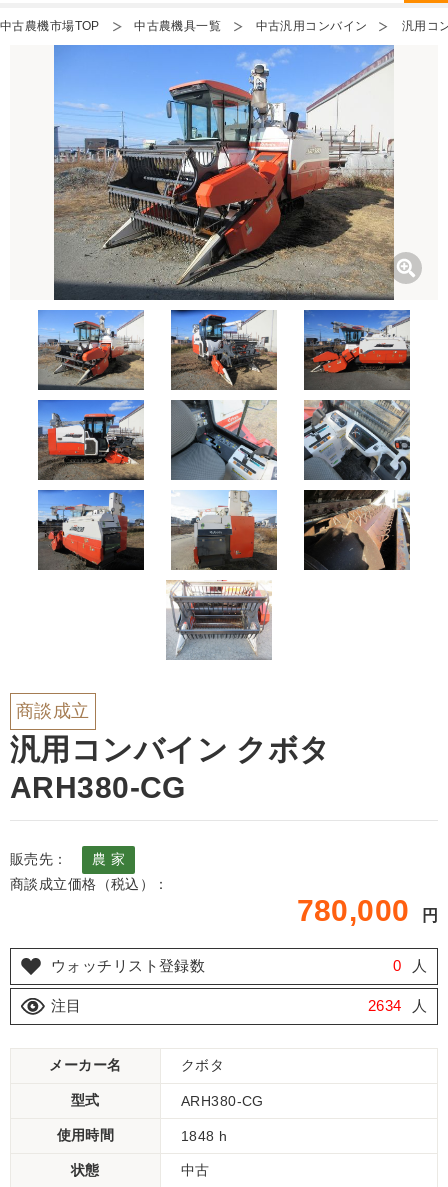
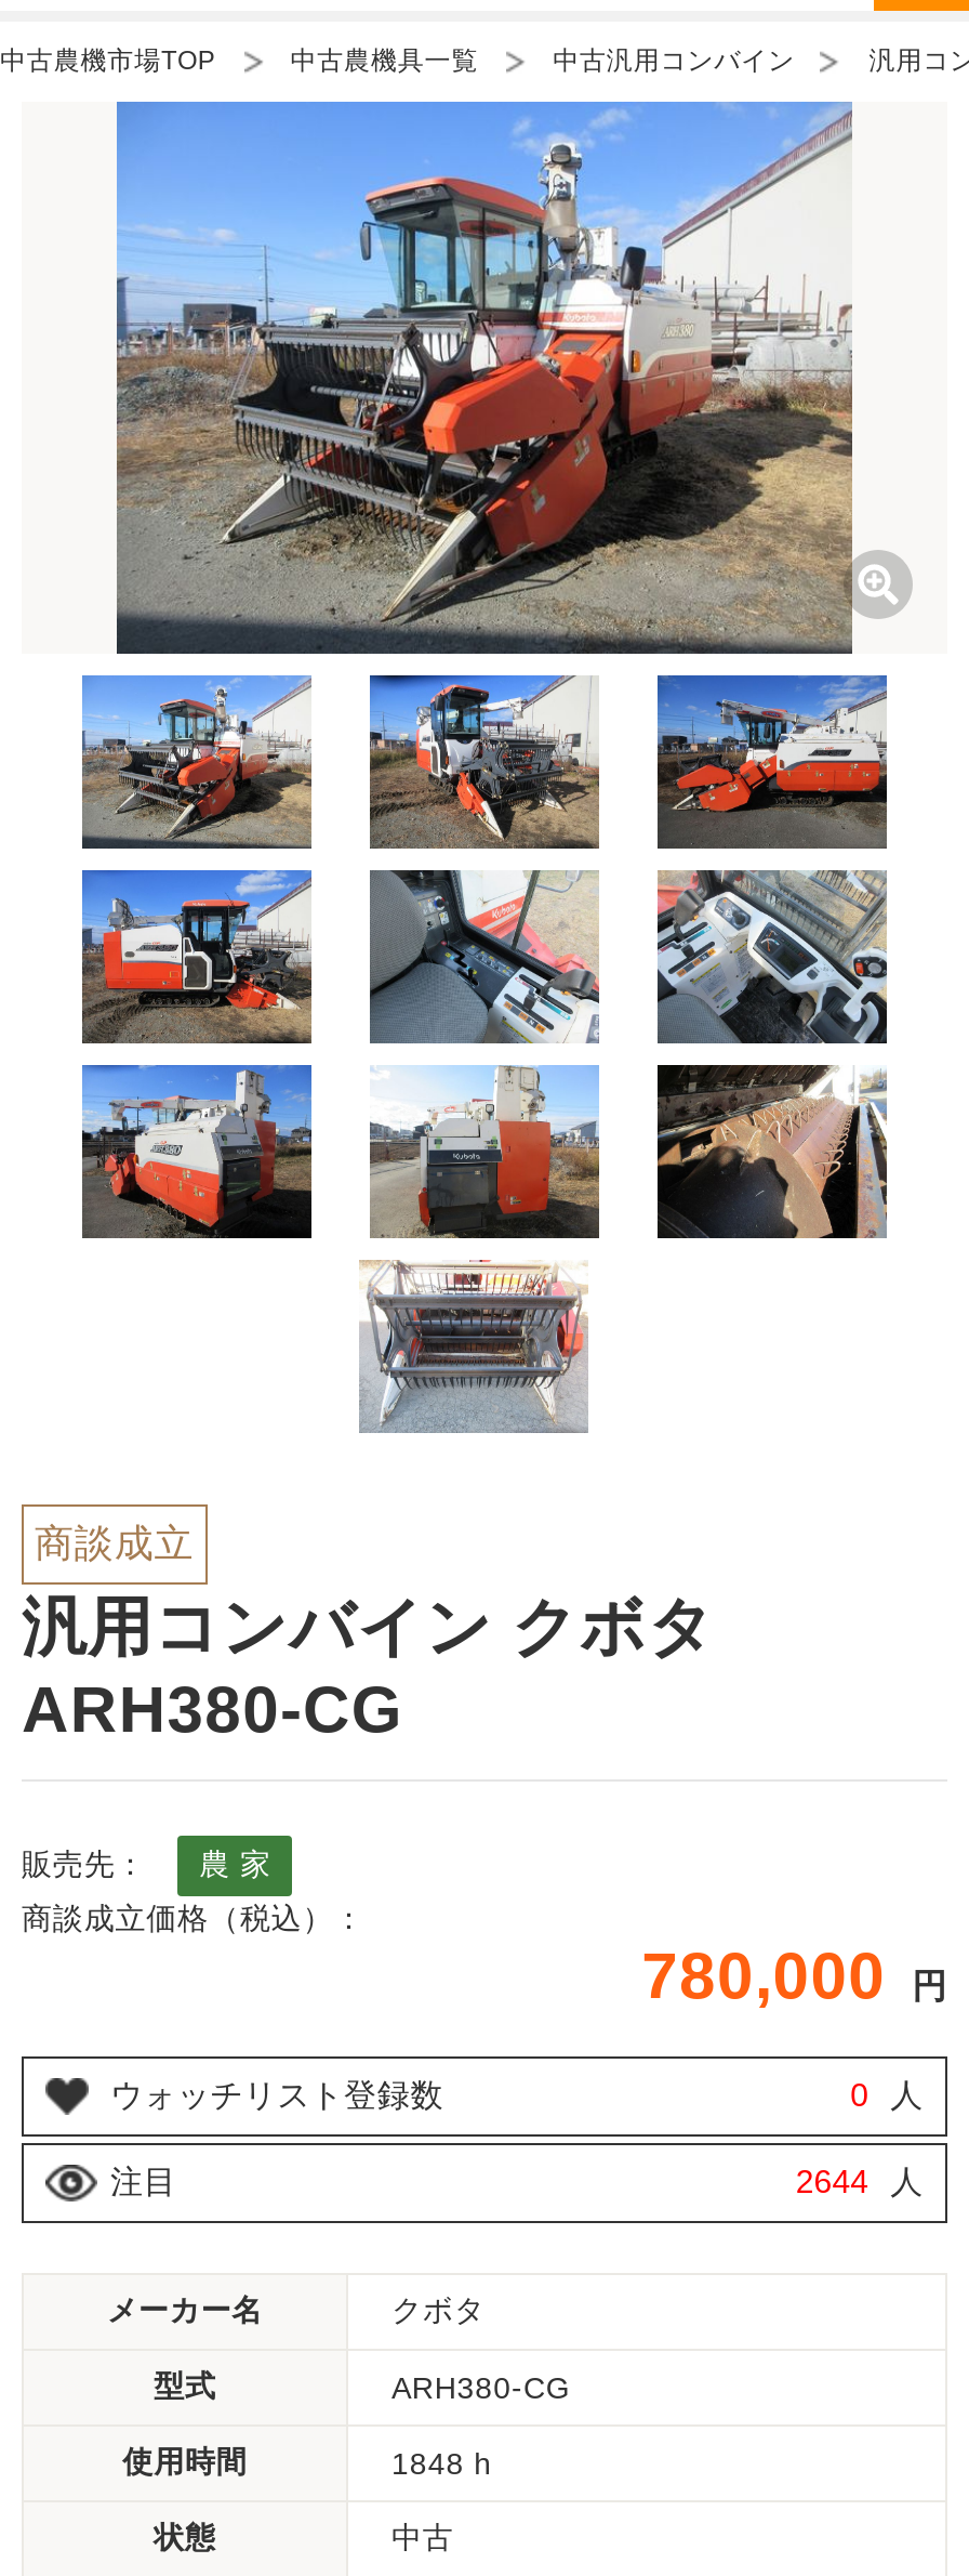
- 2634 人
+ 2644 人
